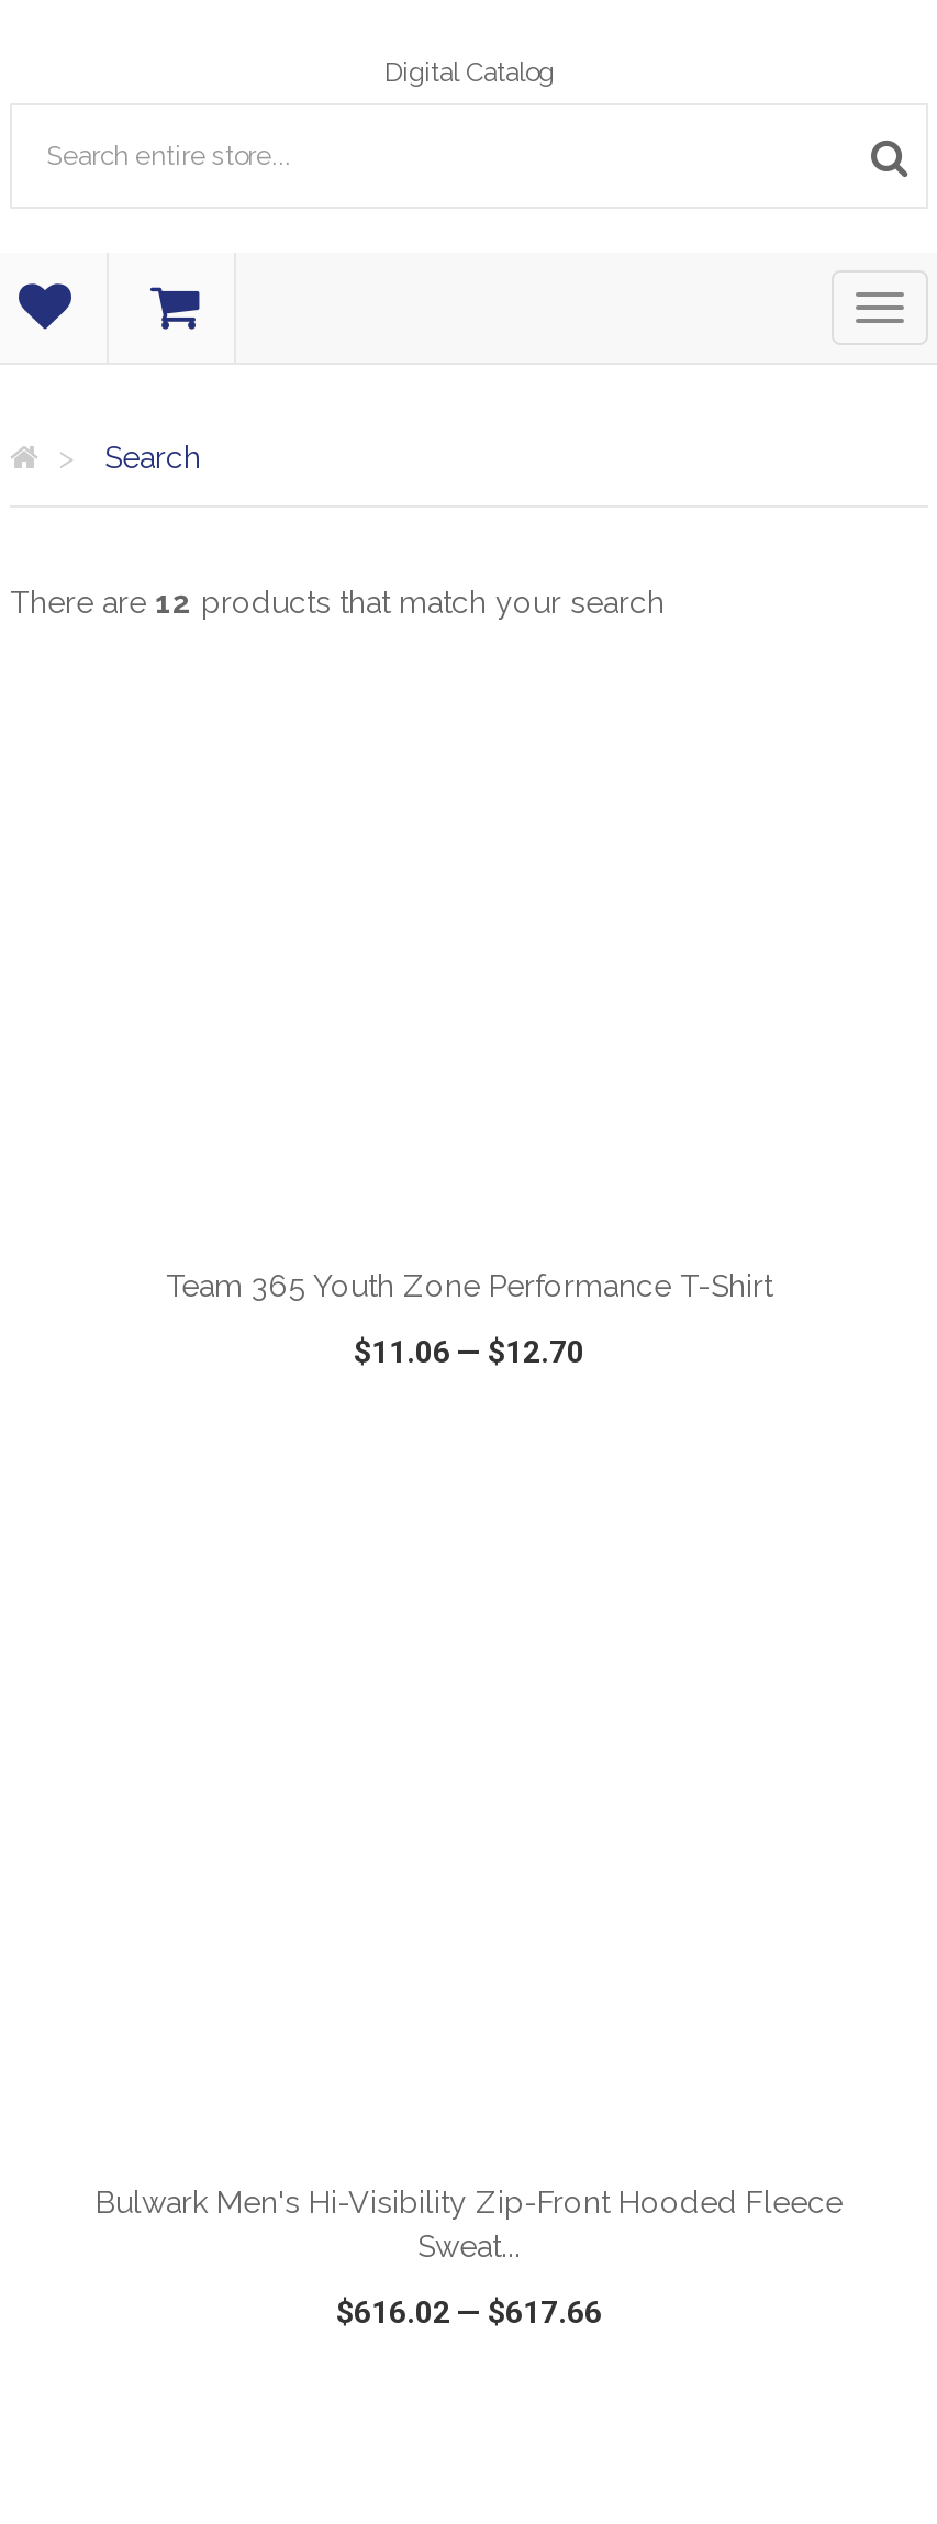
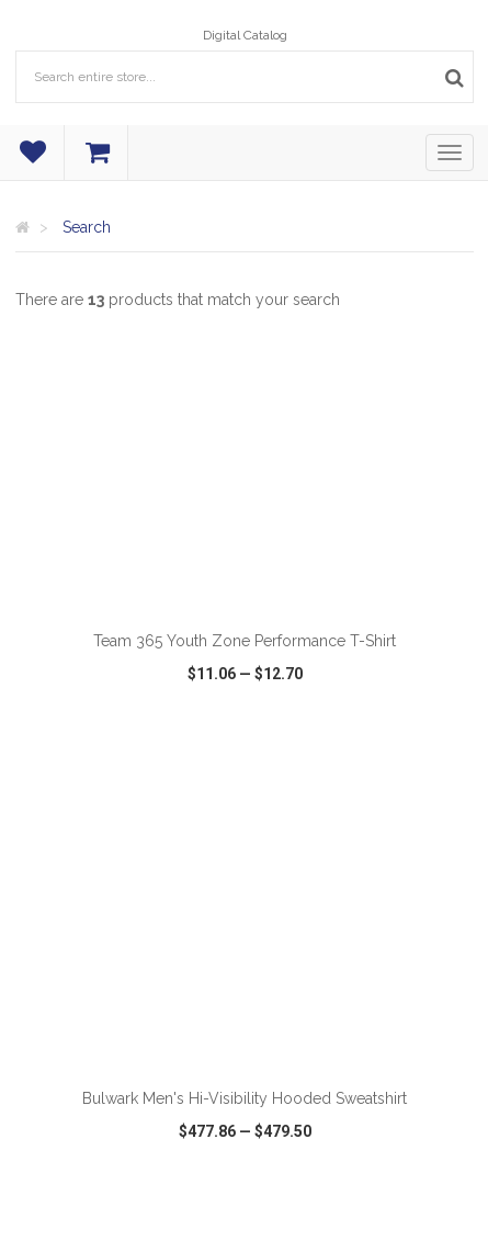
- There are 12 products that match your search
+ There are 13 products that match your search

- Bulwark Men's Hi-Visibility Zip-Front Hooded Fleece
- Sweat...
+ Bulwark Men's Hi-Visibility Hooded Sweatshirt

- $616.02 — $617.66
+ $477.86 — $479.50
